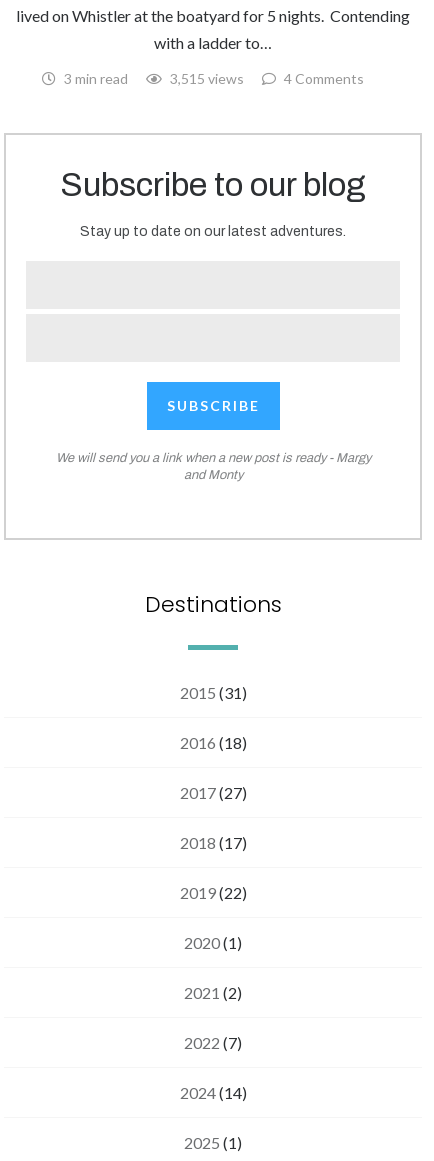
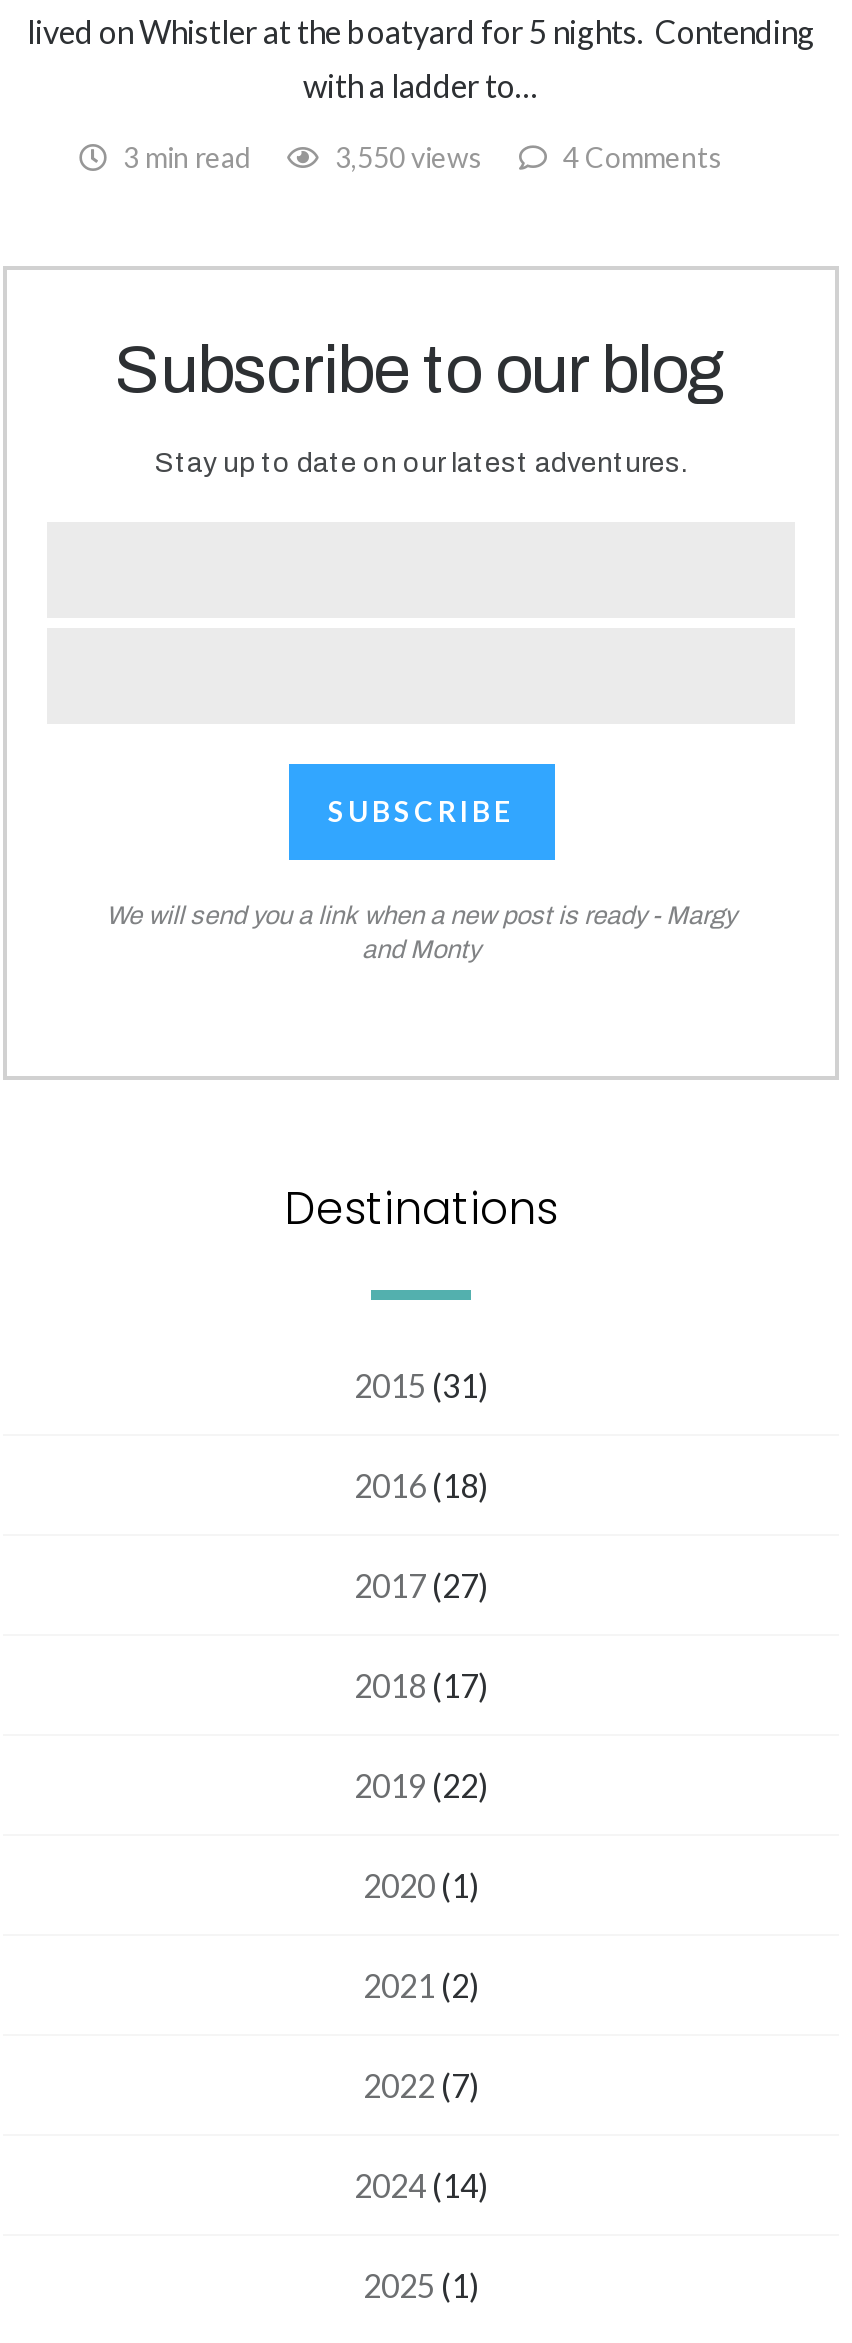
- 3,515 views
+ 3,550 views
